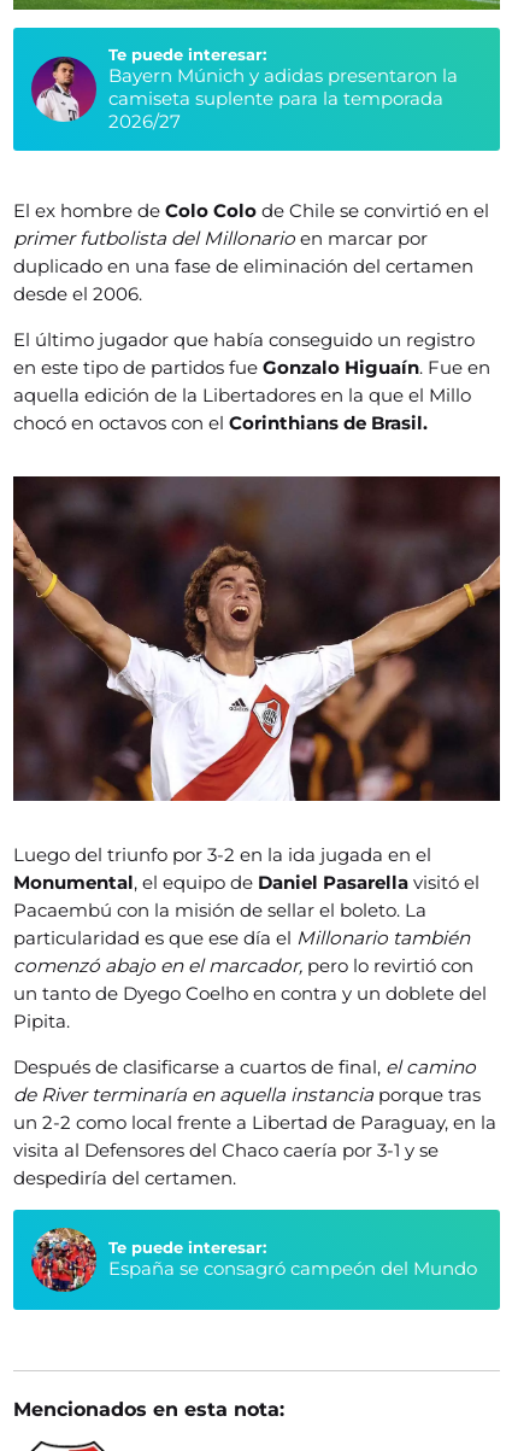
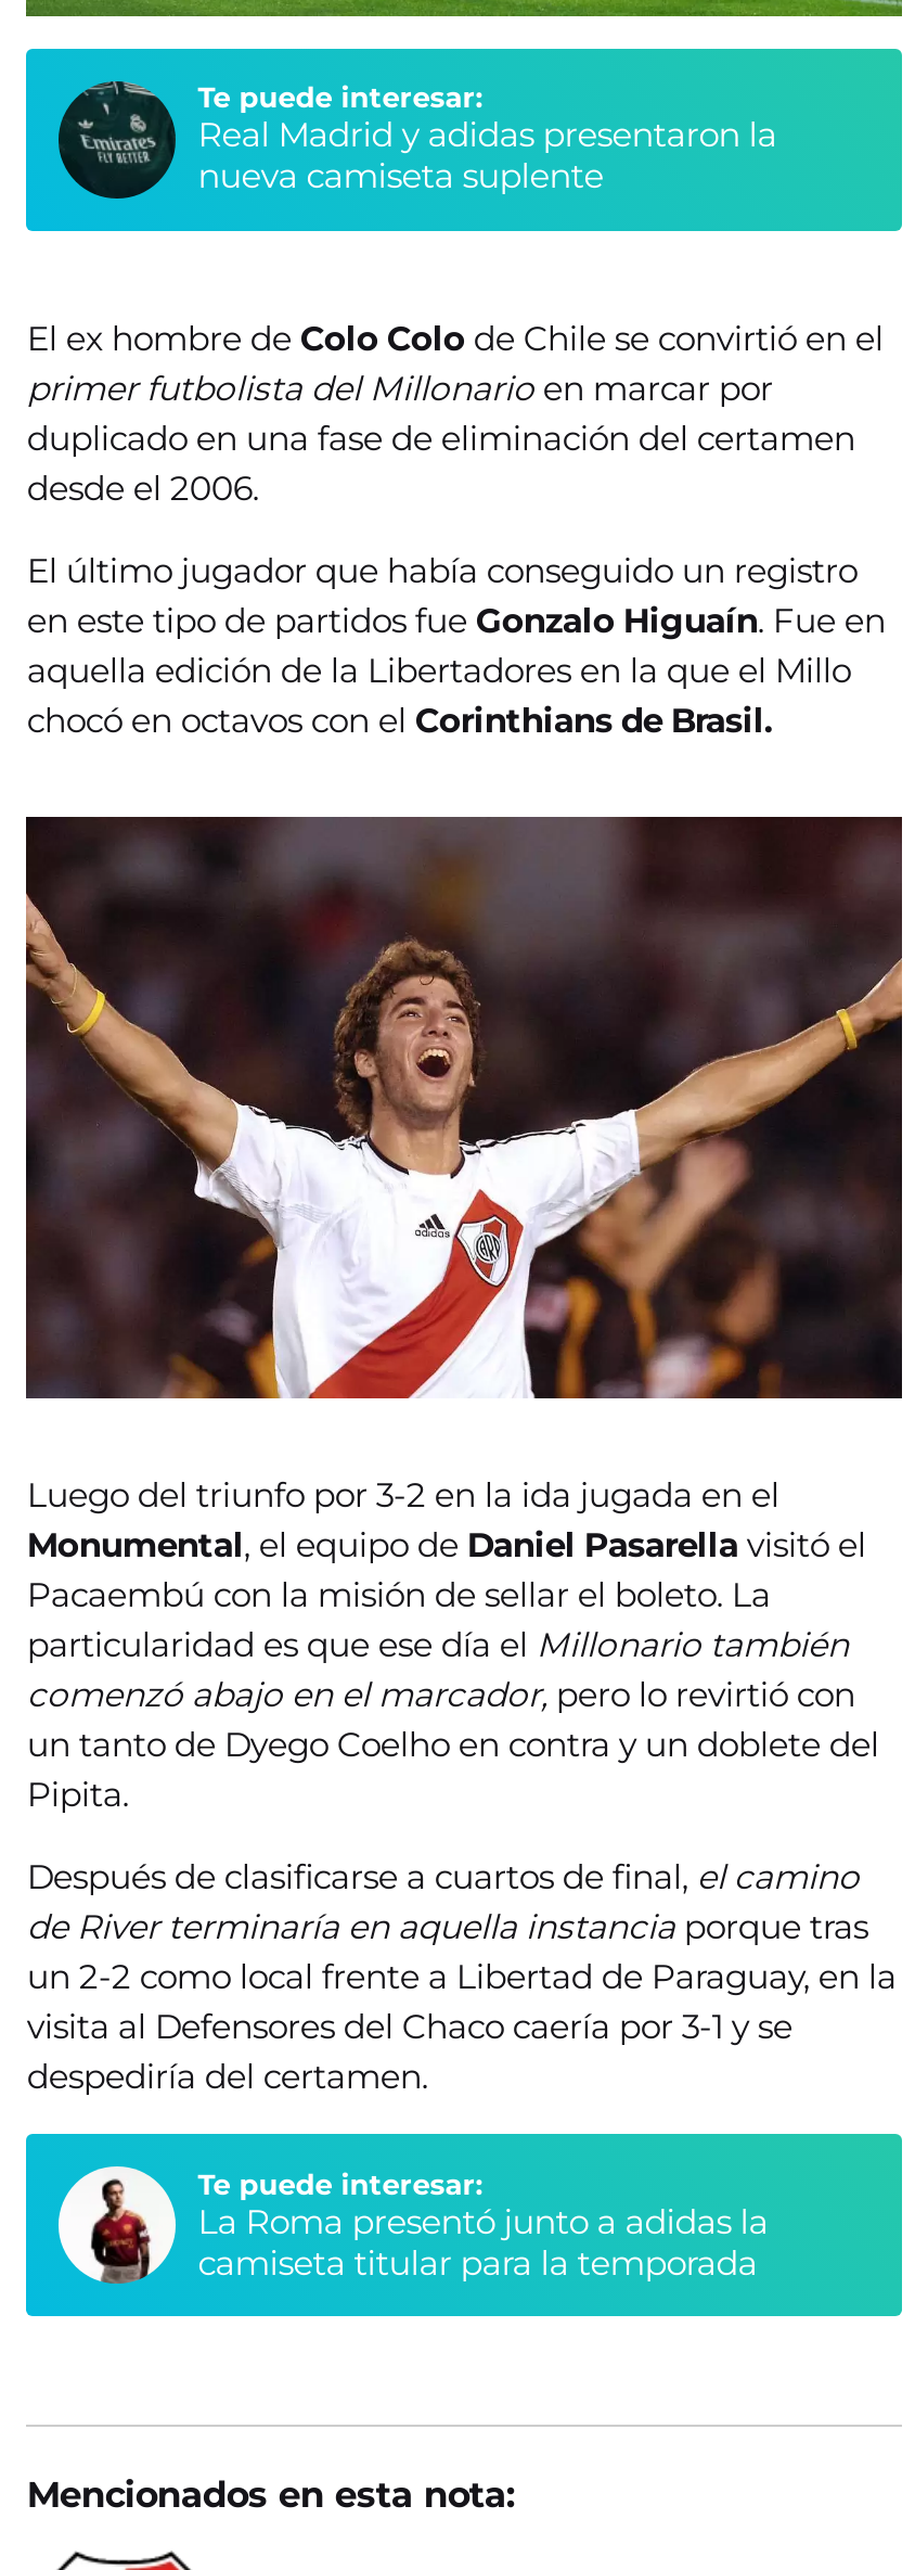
- [image]
- Bayern Múnich y adidas presentaron la
- camiseta suplente para la temporada
- 2026/27
+ [image]
+ Real Madrid y adidas presentaron la
+ nueva camiseta suplente

- [image]
- España se consagró campeón del Mundo
+ [image]
+ La Roma presentó junto a adidas la
+ camiseta titular para la temporada
